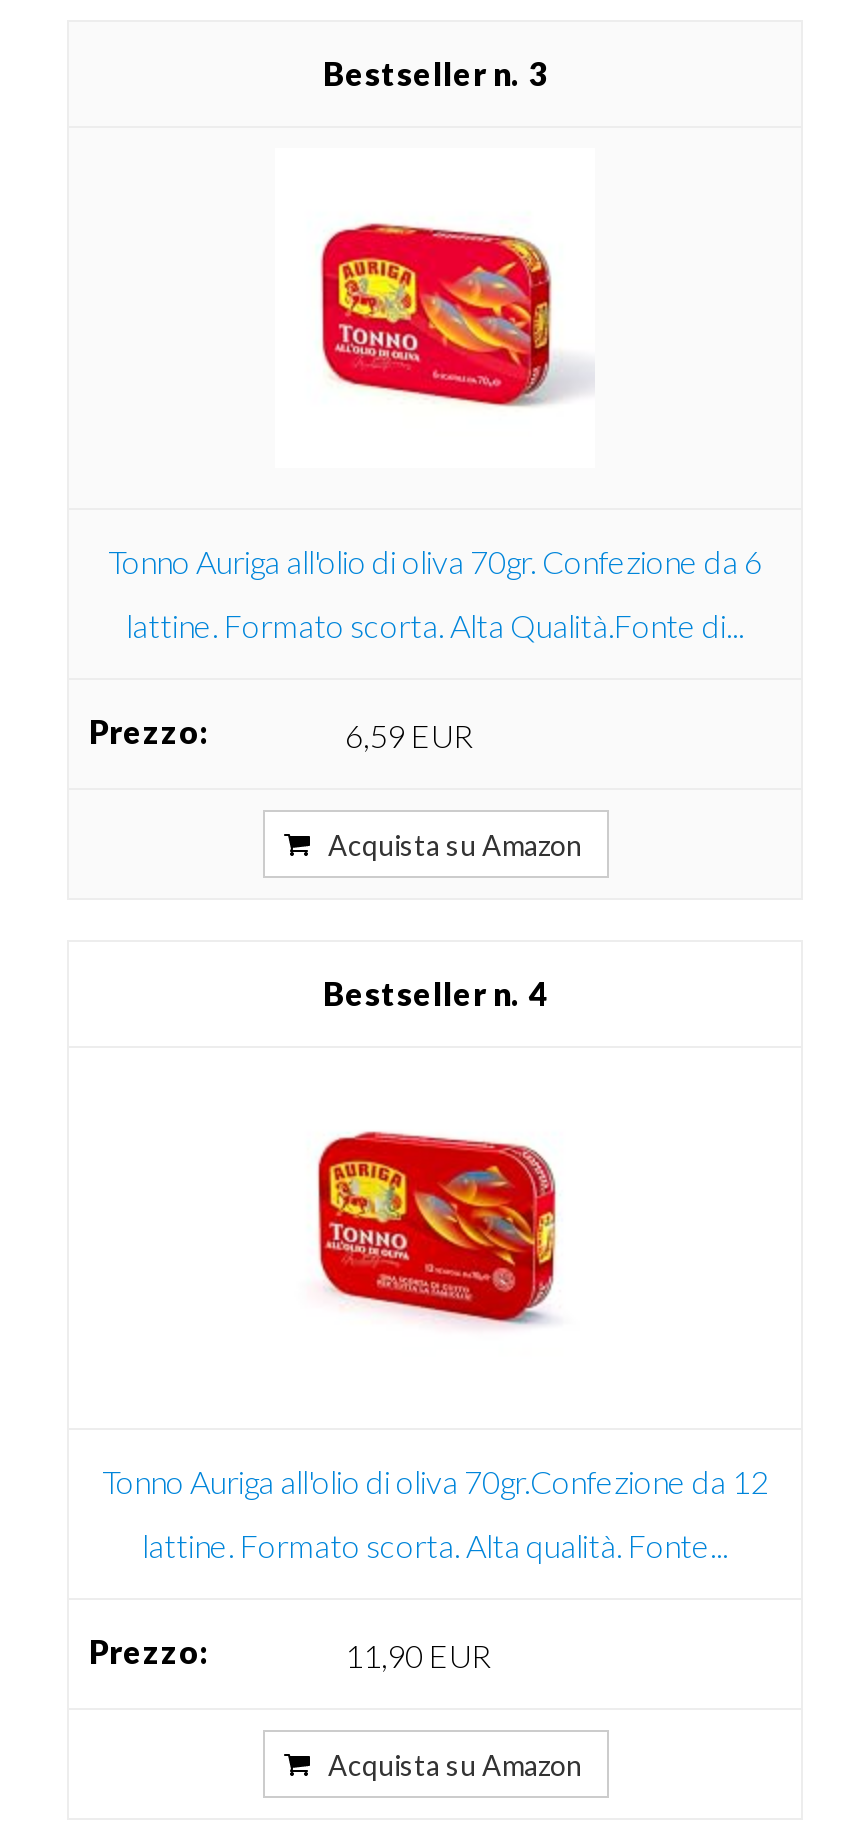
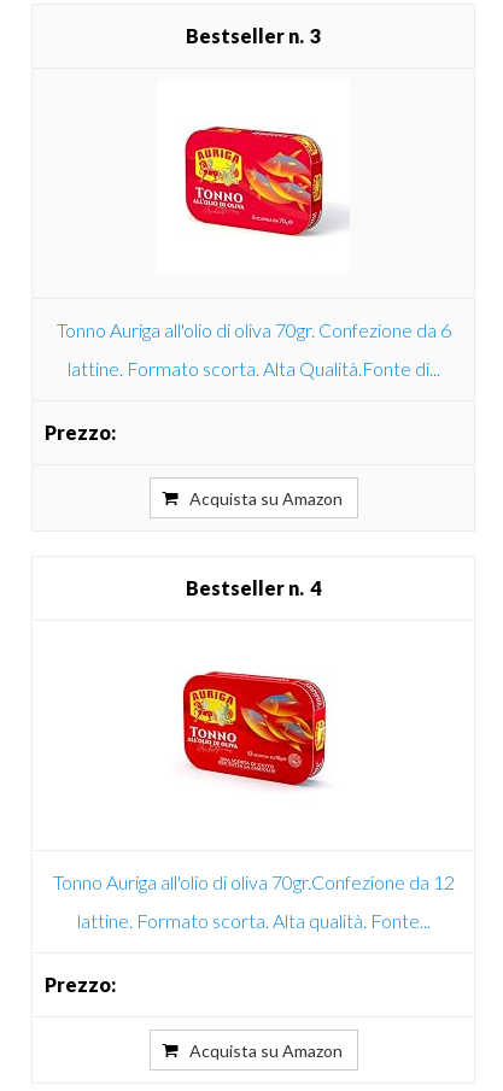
- 6,59 EUR

- 11,90 EUR
